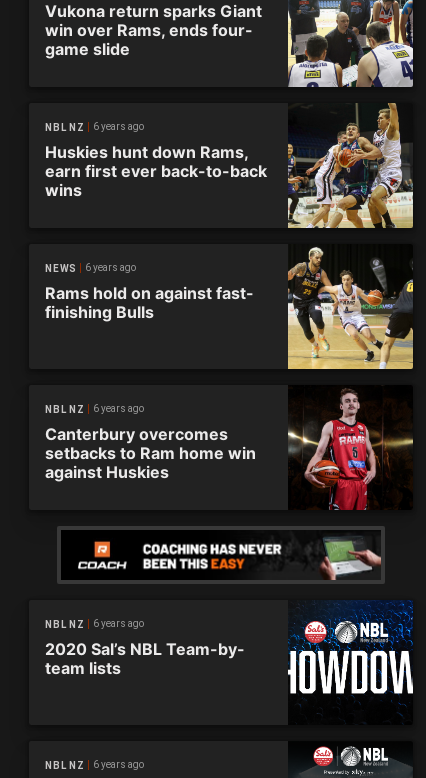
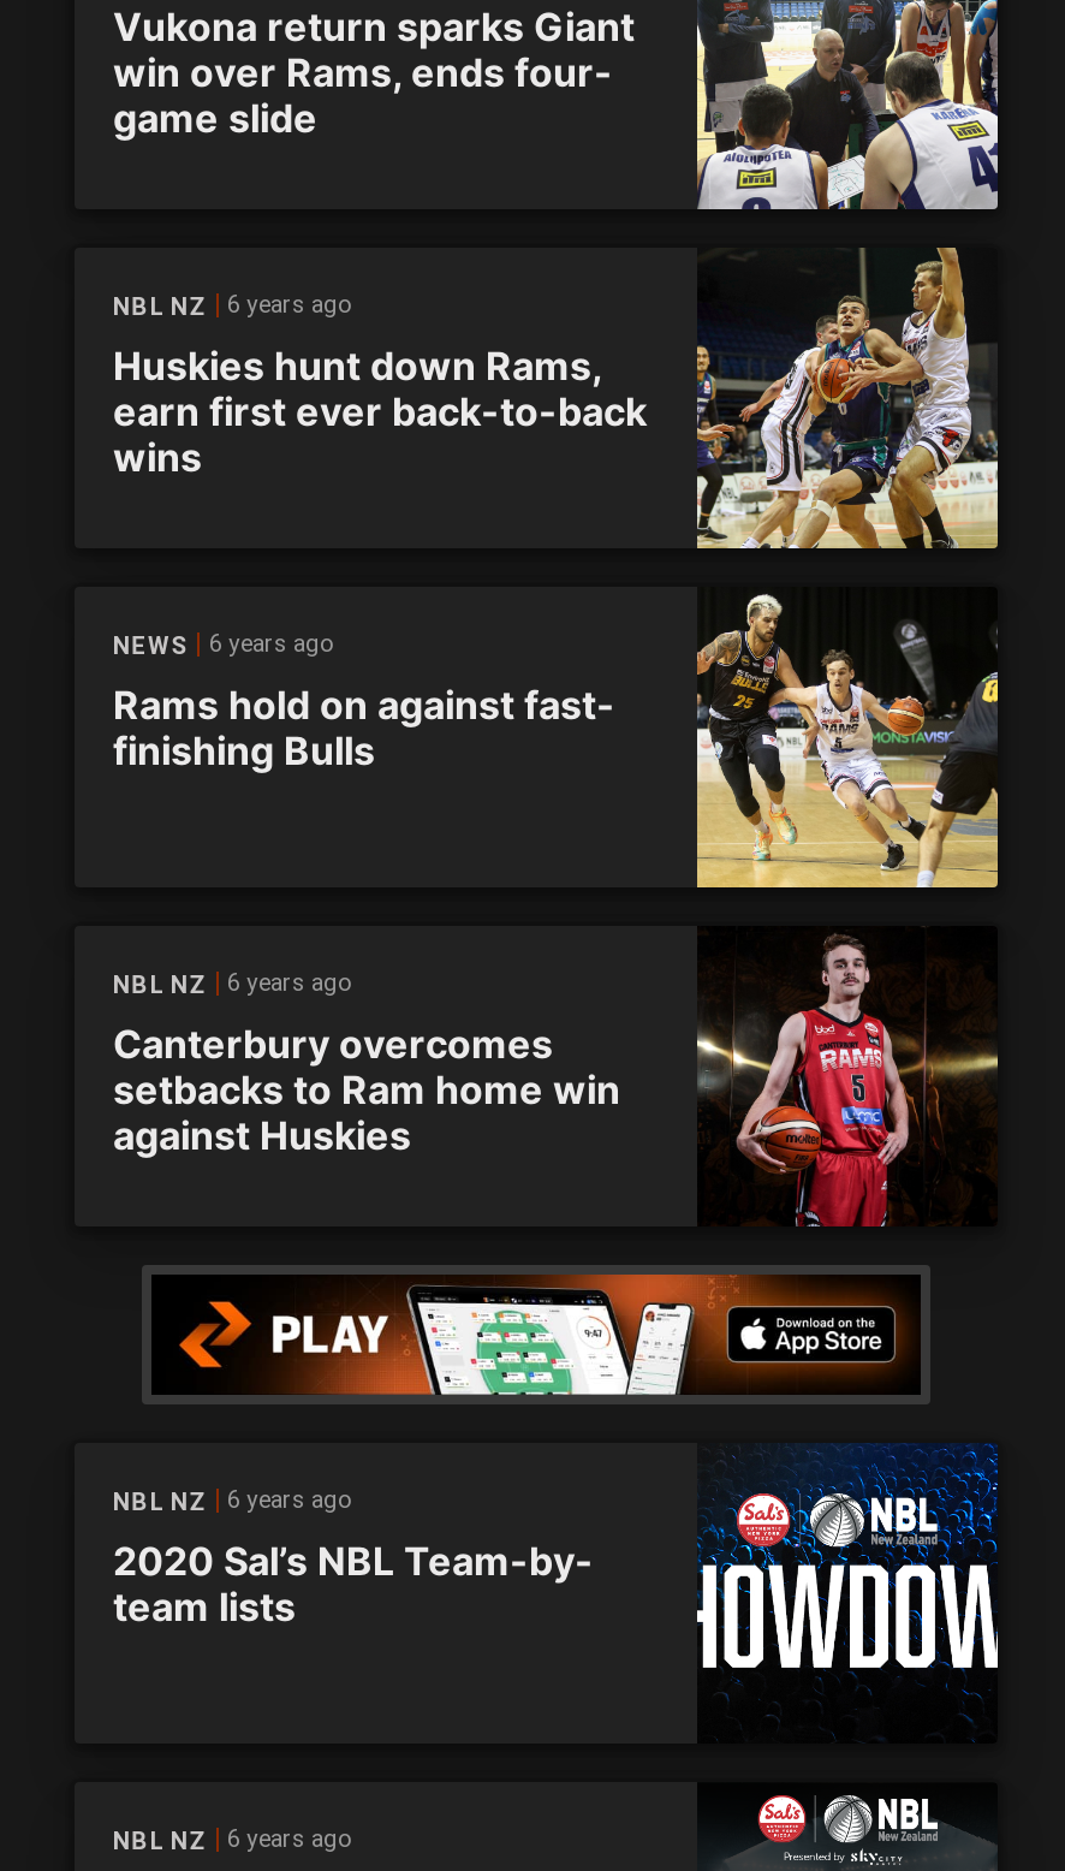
- [image]
+ [image]
